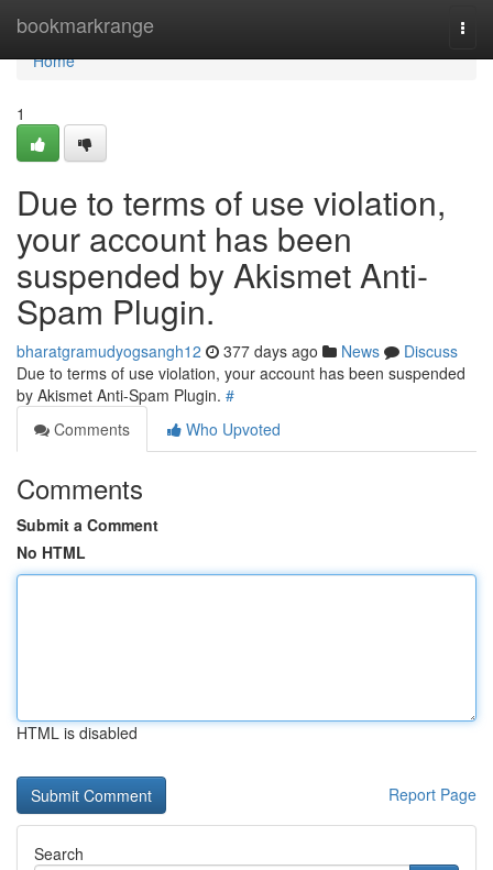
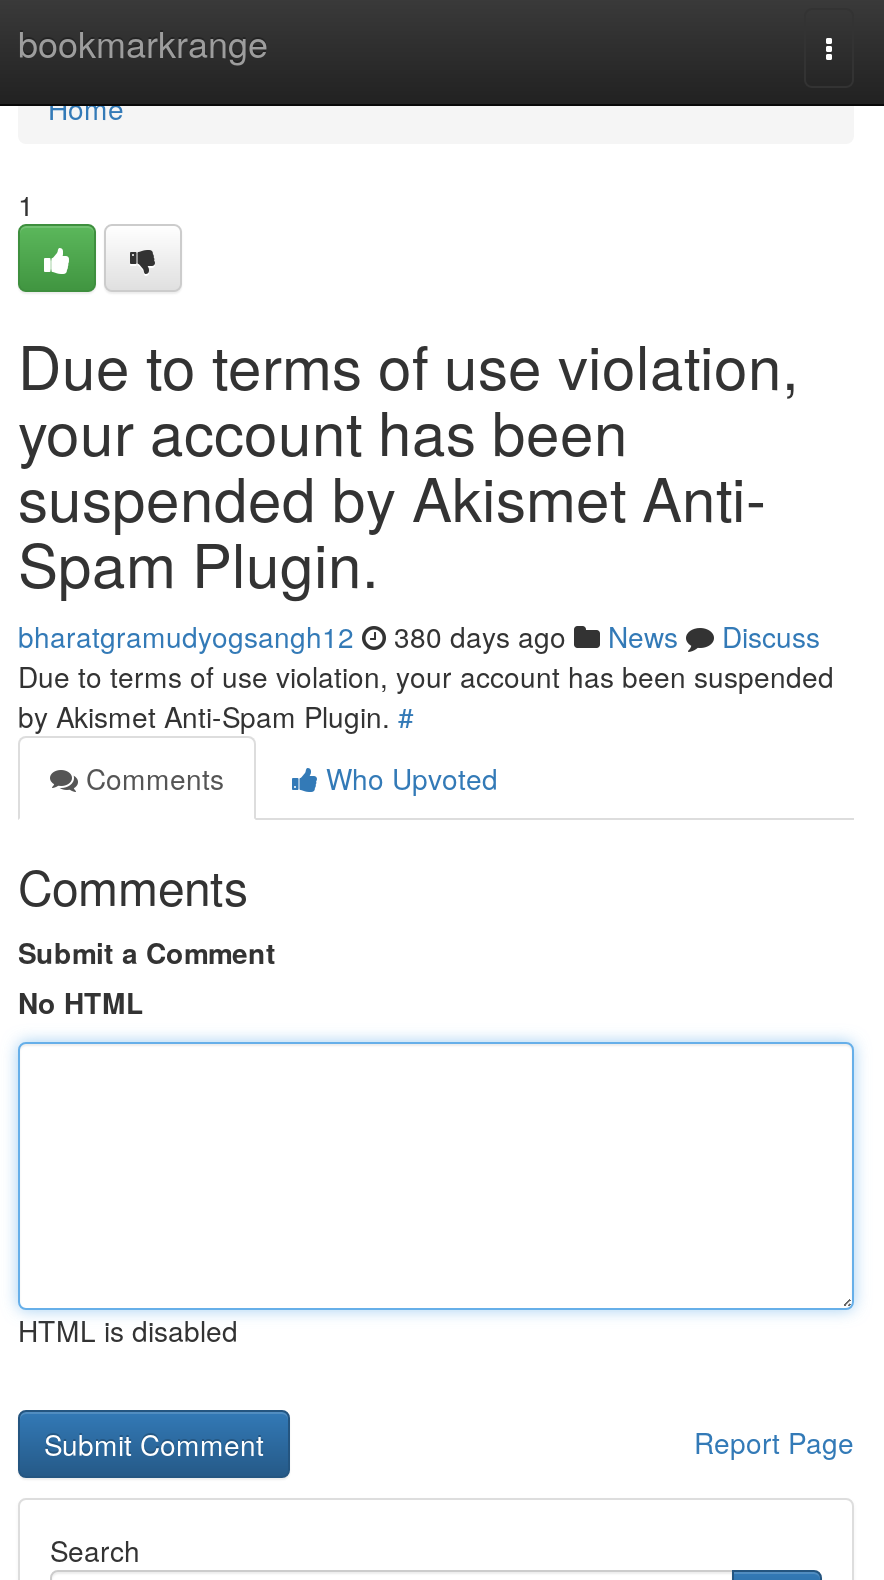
- bharatgramudyogsangh12 377 days ago News Discuss
+ bharatgramudyogsangh12 380 days ago News Discuss
